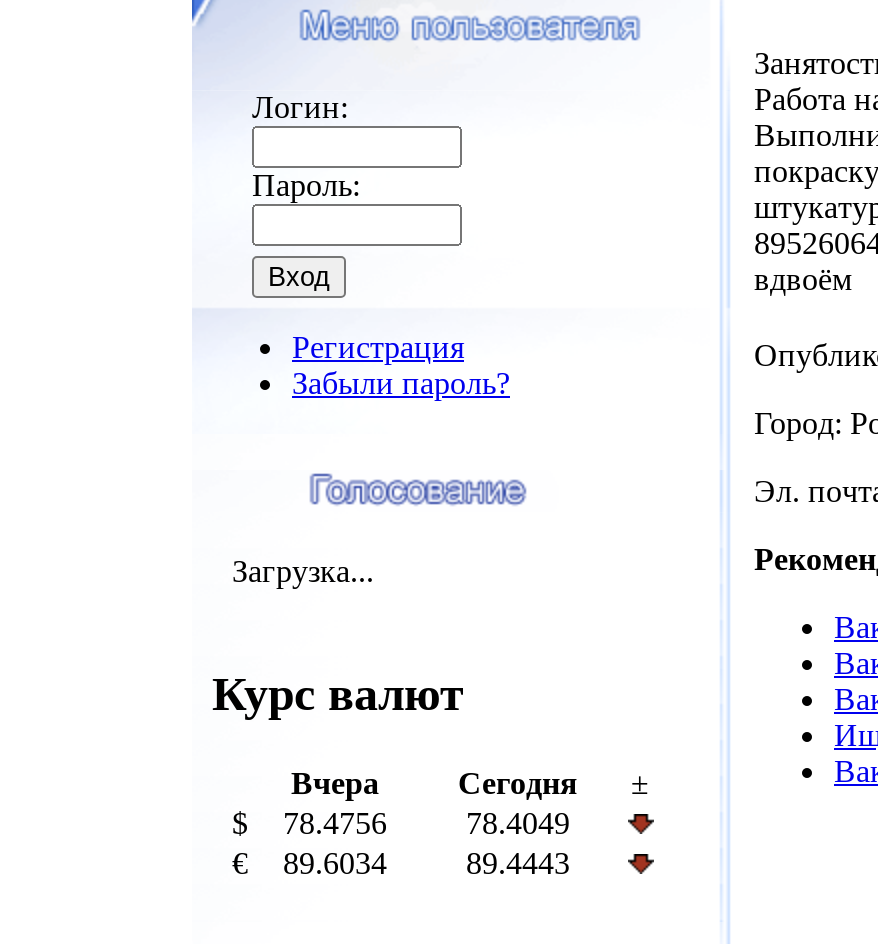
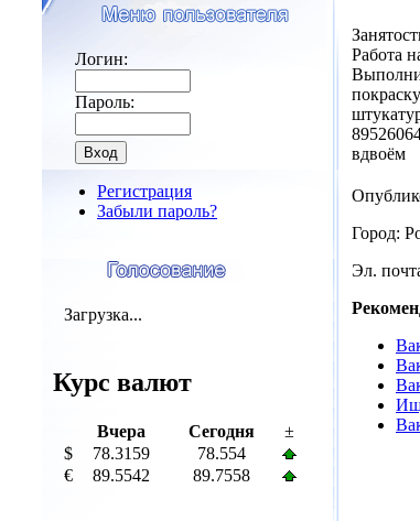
- 78.4756
+ 78.3159

- 78.4049
+ 78.554

- 89.6034
+ 89.5542

- 89.4443
+ 89.7558
